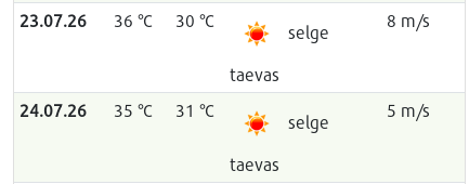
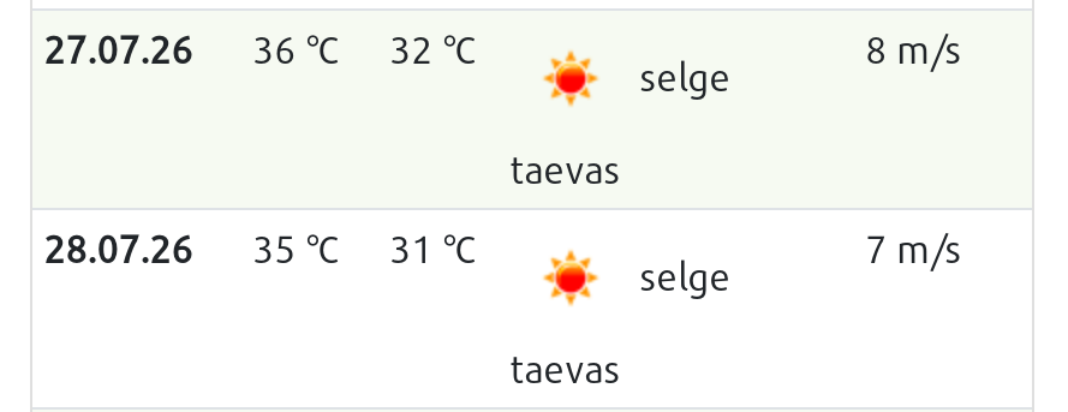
- 23.07.26
+ 27.07.26

- 30 °C
+ 32 °C

- 24.07.26 35 °C 31 °C
+ 28.07.26 35 °C 31 °C

- 5 m/s
+ 7 m/s
